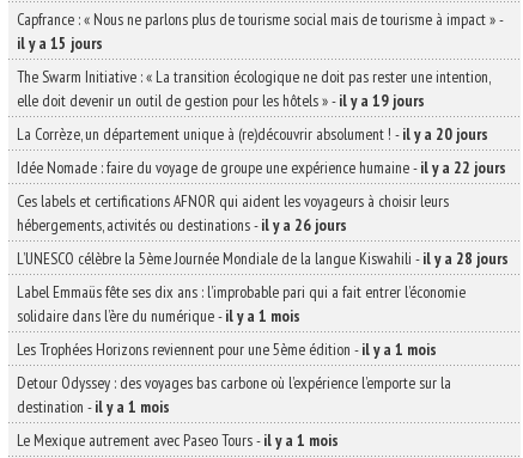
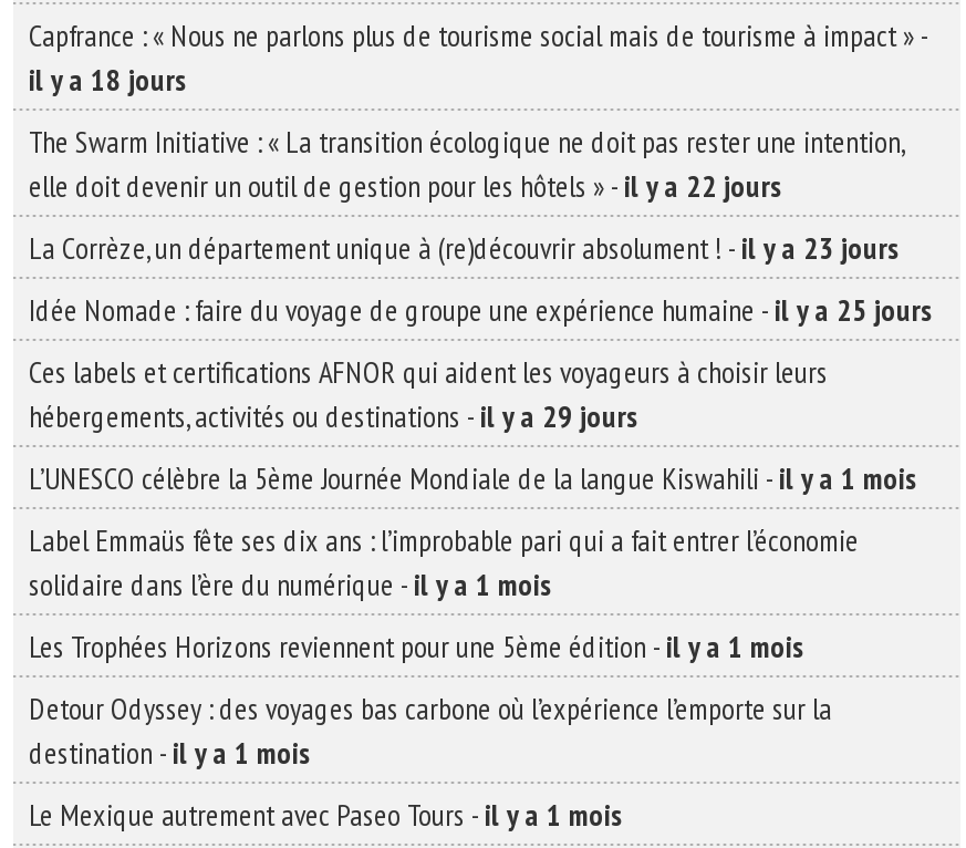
- il y a 15 jours
+ il y a 18 jours

- elle doit devenir un outil de gestion pour les hôtels » - il y a 19 jours
+ elle doit devenir un outil de gestion pour les hôtels » - il y a 22 jours

- La Corrèze, un département unique à (re)découvrir absolument ! - il y a 20 jours
+ La Corrèze, un département unique à (re)découvrir absolument ! - il y a 23 jours

- Idée Nomade : faire du voyage de groupe une expérience humaine - il y a 22 jours
+ Idée Nomade : faire du voyage de groupe une expérience humaine - il y a 25 jours

- hébergements, activités ou destinations - il y a 26 jours
+ hébergements, activités ou destinations - il y a 29 jours

- L’UNESCO célèbre la 5ème Journée Mondiale de la langue Kiswahili - il y a 28 jours
+ L’UNESCO célèbre la 5ème Journée Mondiale de la langue Kiswahili - il y a 1 mois
